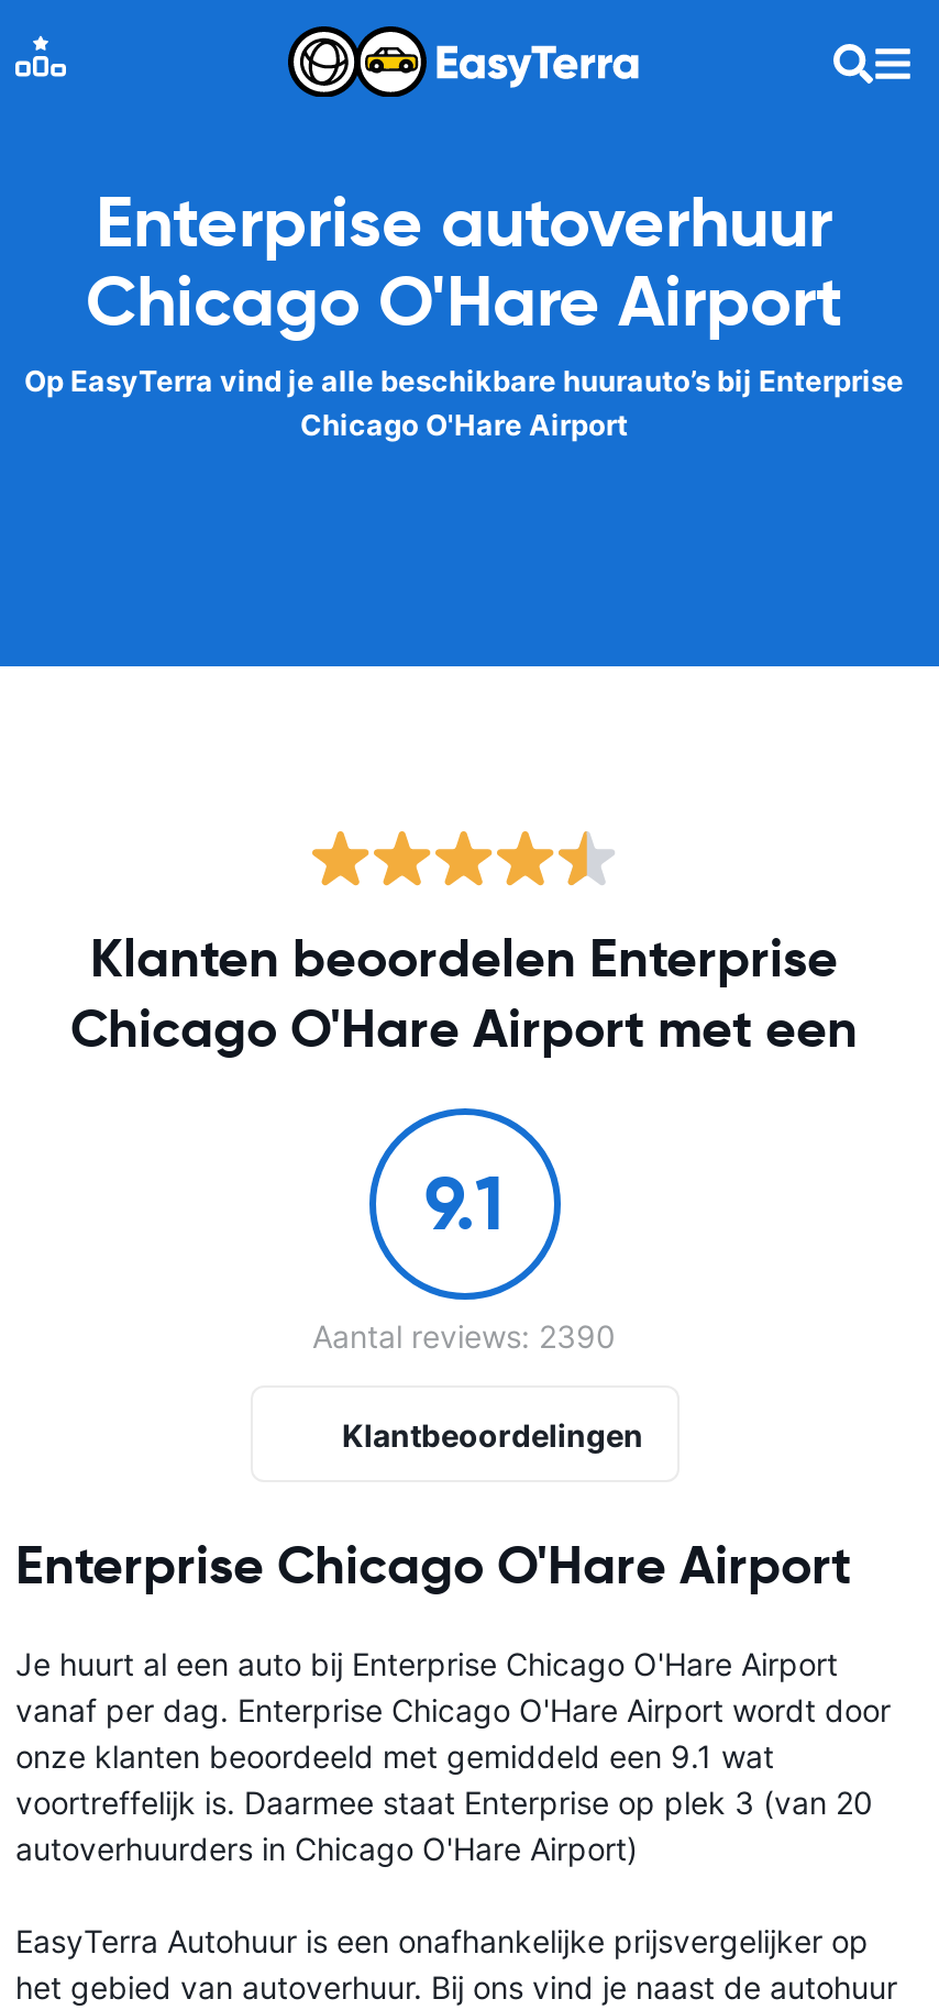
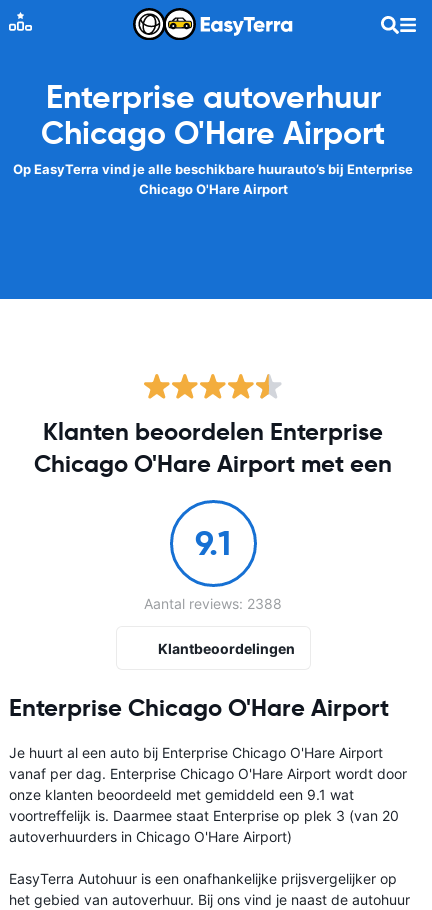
- Aantal reviews: 2390
+ Aantal reviews: 2388
